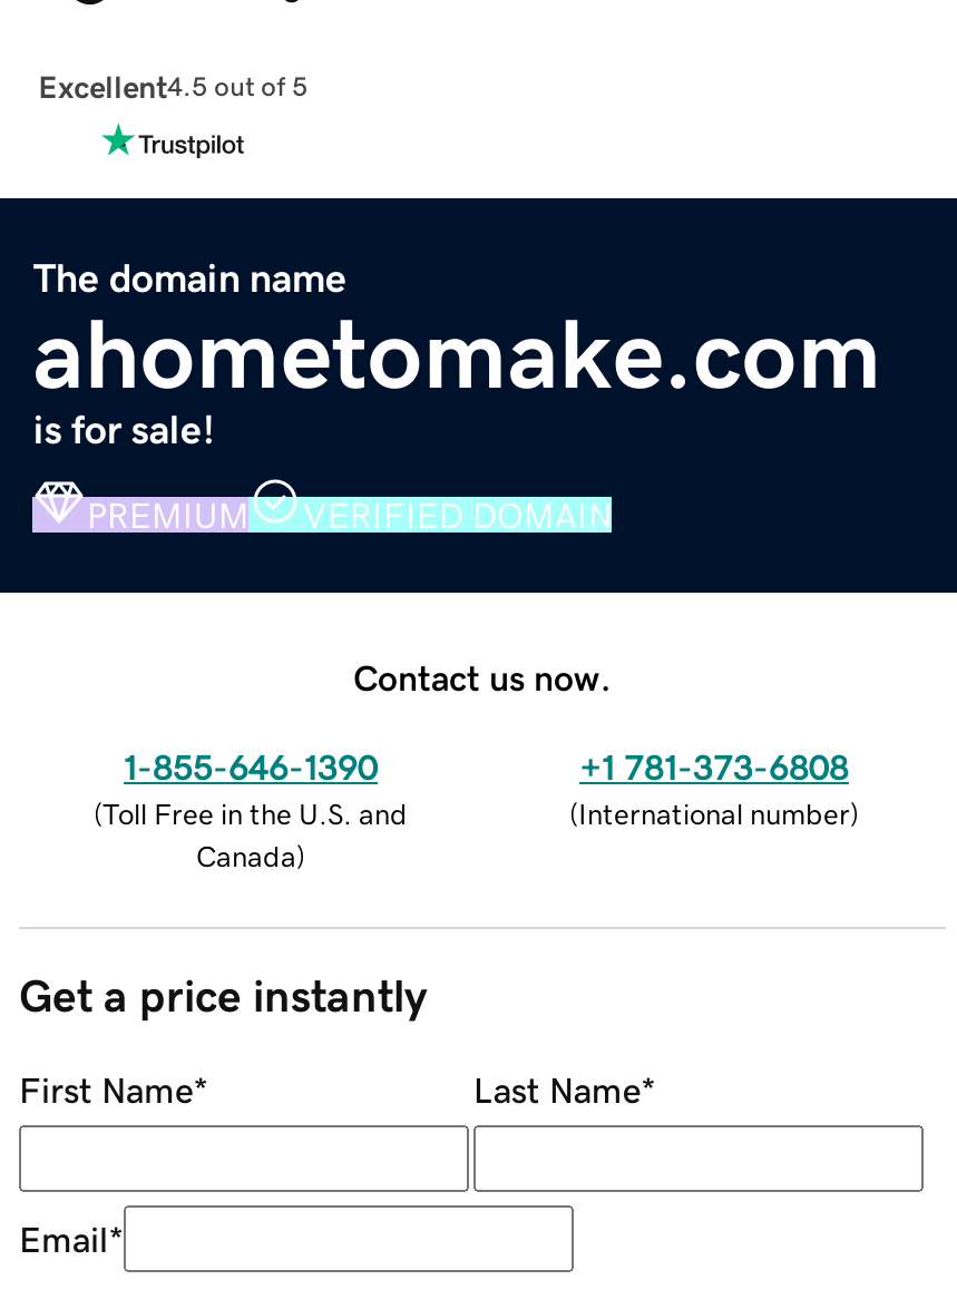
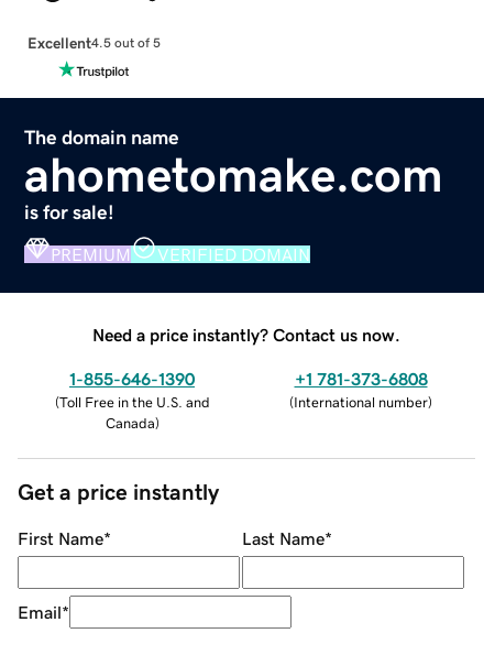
- Contact us now.
+ Need a price instantly? Contact us now.
